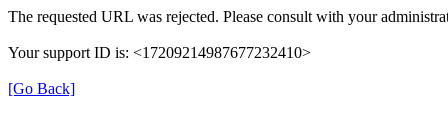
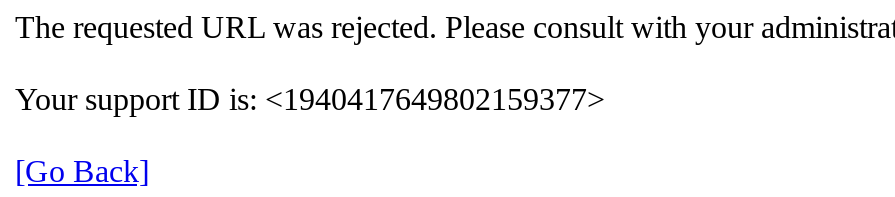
- Your support ID is: <17209214987677232410>
+ Your support ID is: <1940417649802159377>
